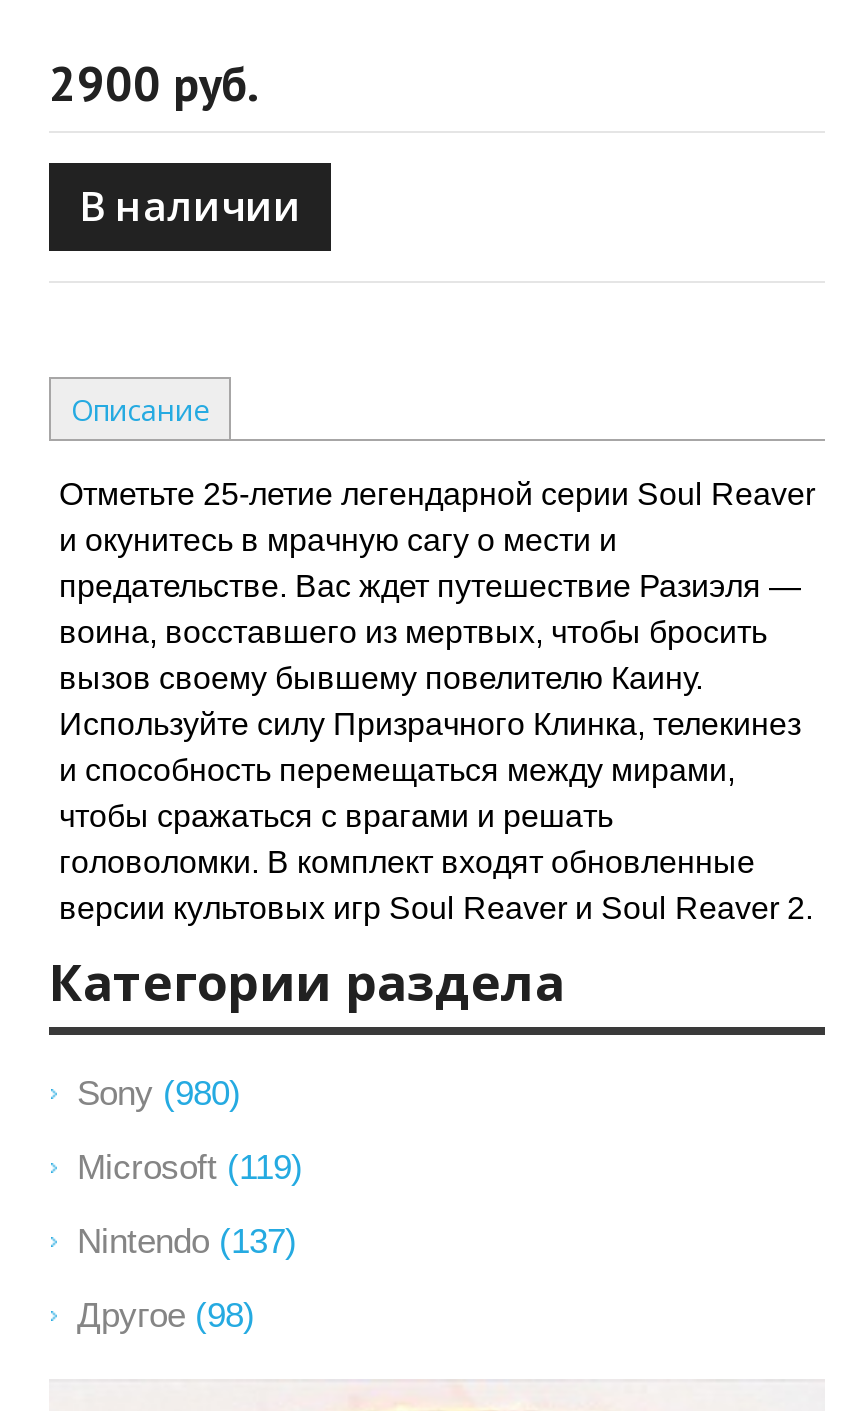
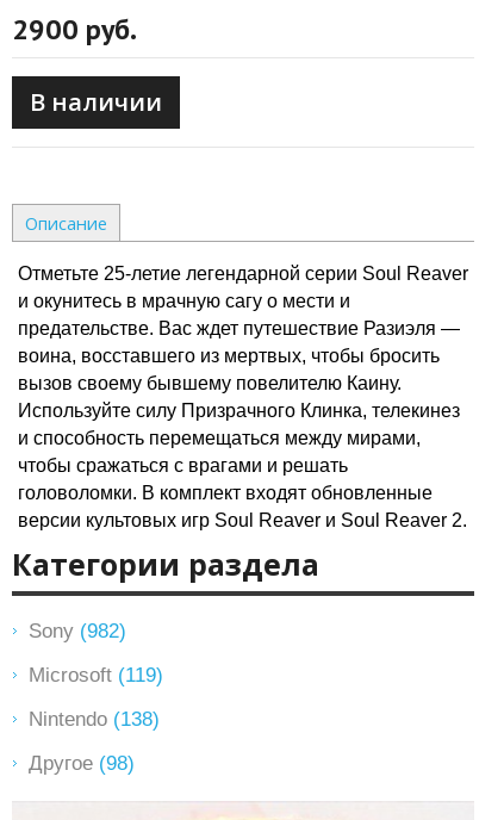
- Sony (980)
+ Sony (982)

- Nintendo (137)
+ Nintendo (138)
